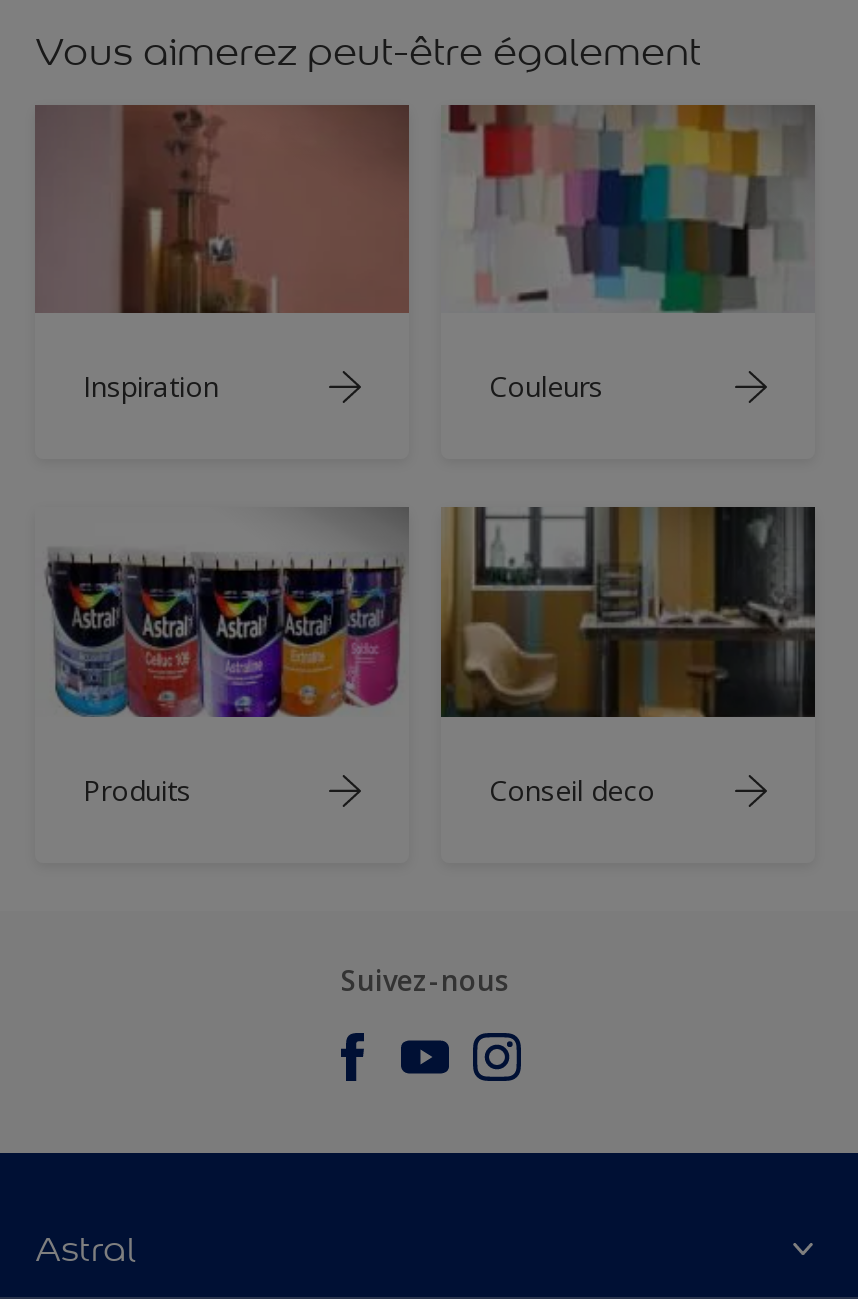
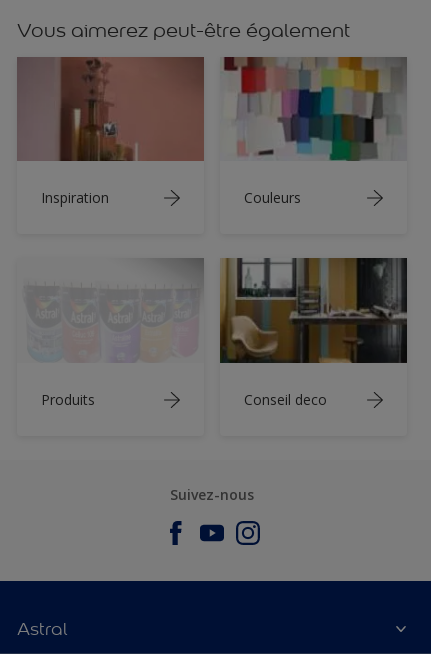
- [image]
